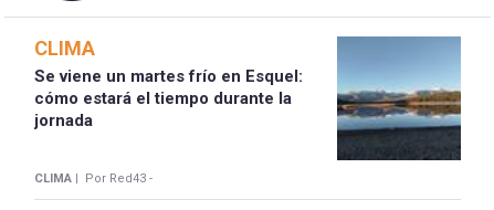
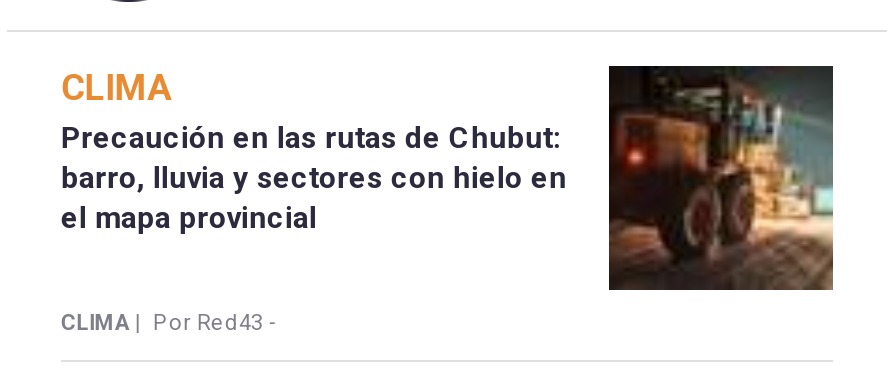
- [image]
- Se viene un martes frío en Esquel:
- cómo estará el tiempo durante la
- jornada
+ [image]
+ Precaución en las rutas de Chubut:
+ barro, lluvia y sectores con hielo en
+ el mapa provincial
